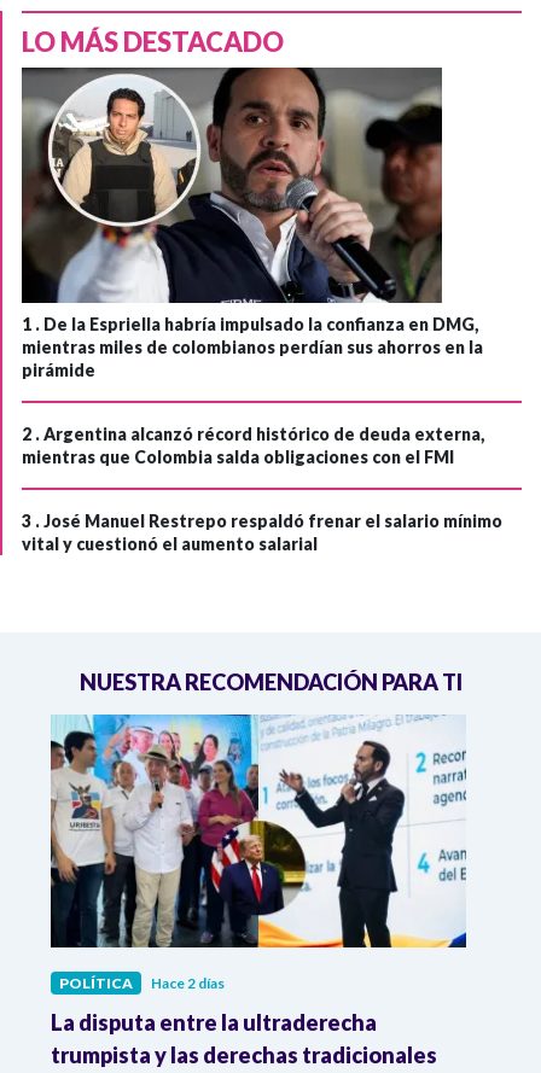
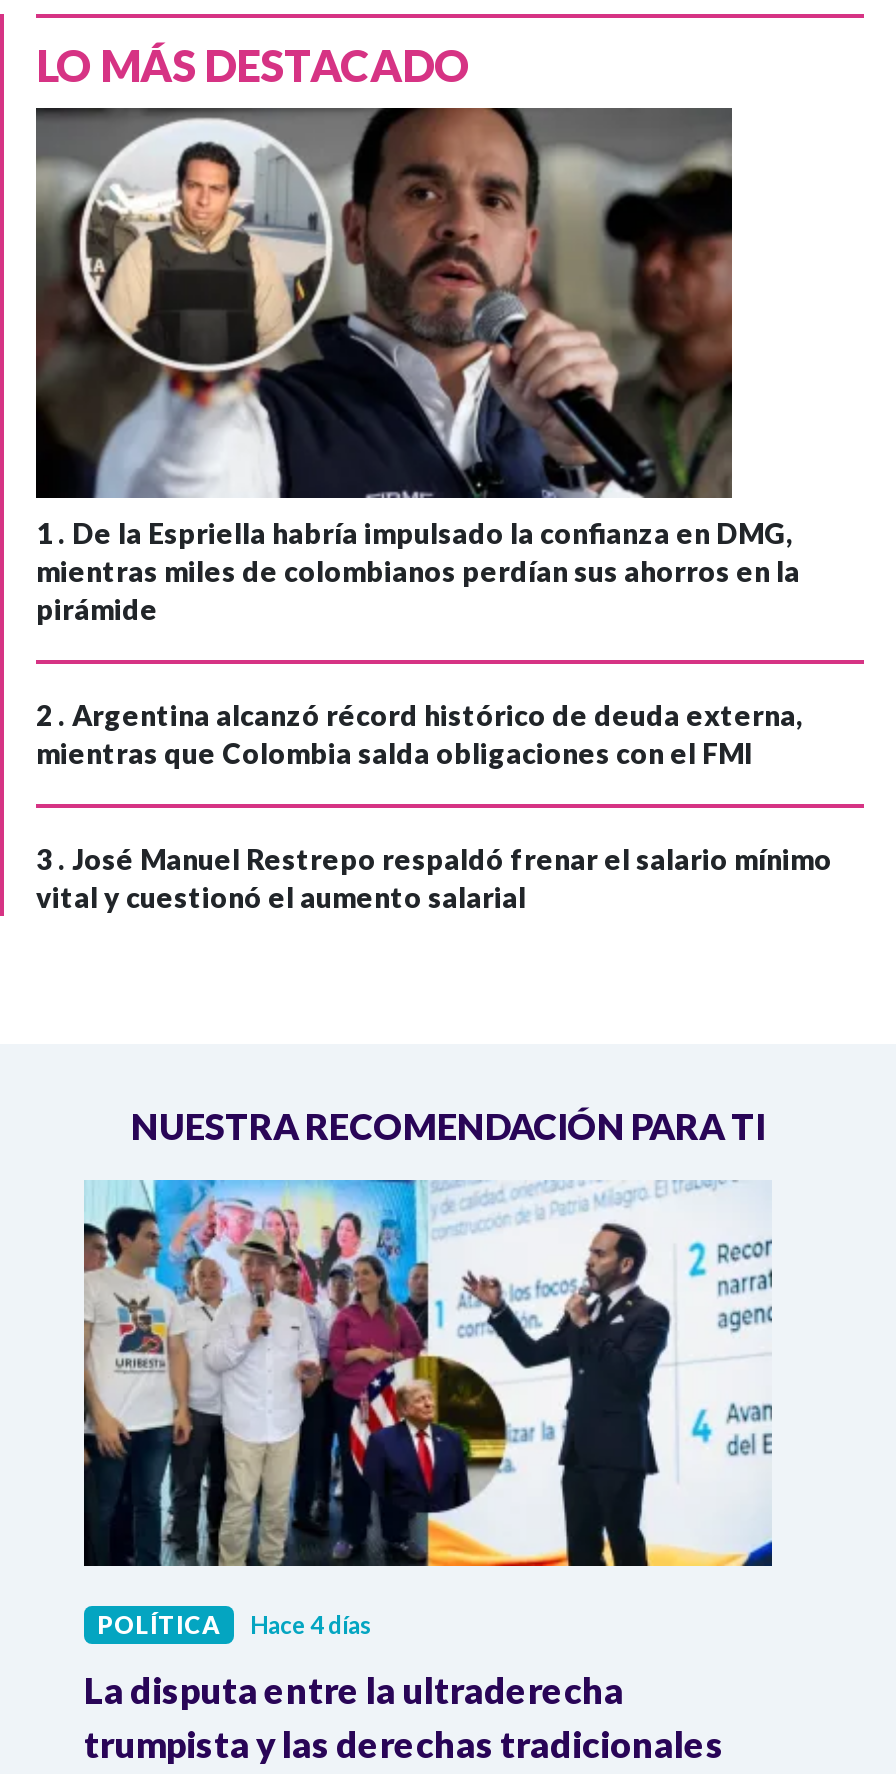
- POLÍTICA Hace 2 días
+ POLÍTICA Hace 4 días
